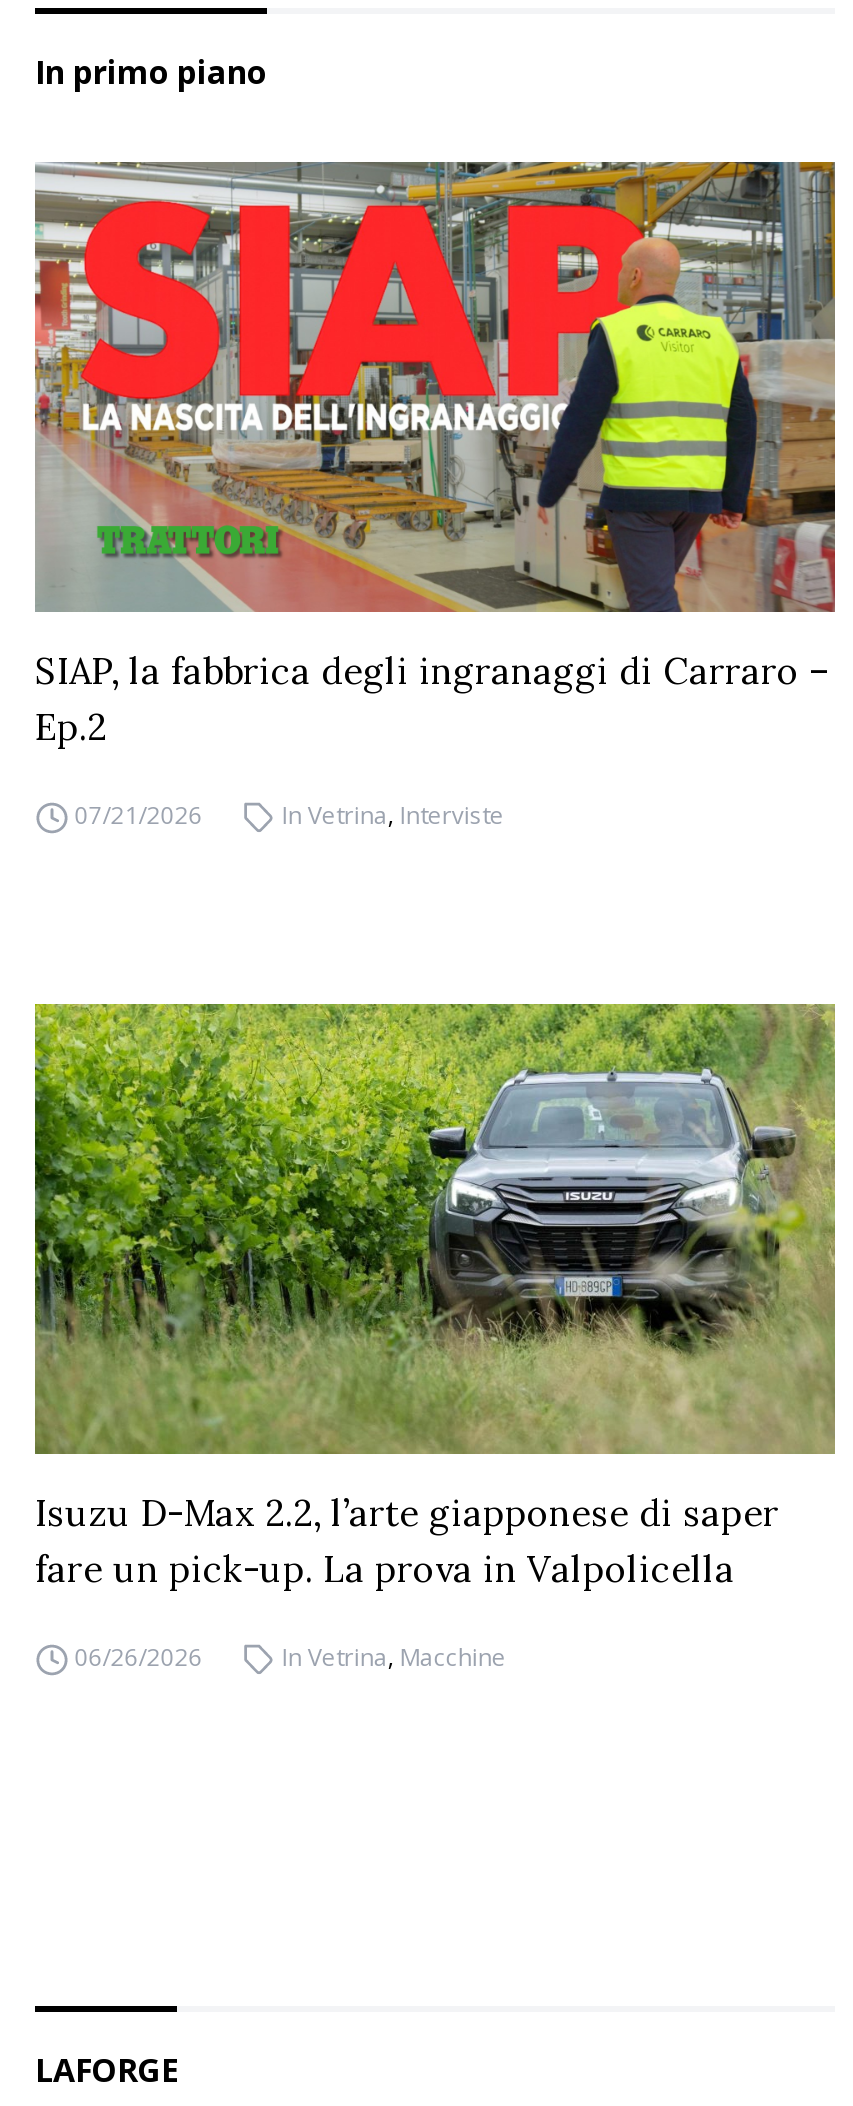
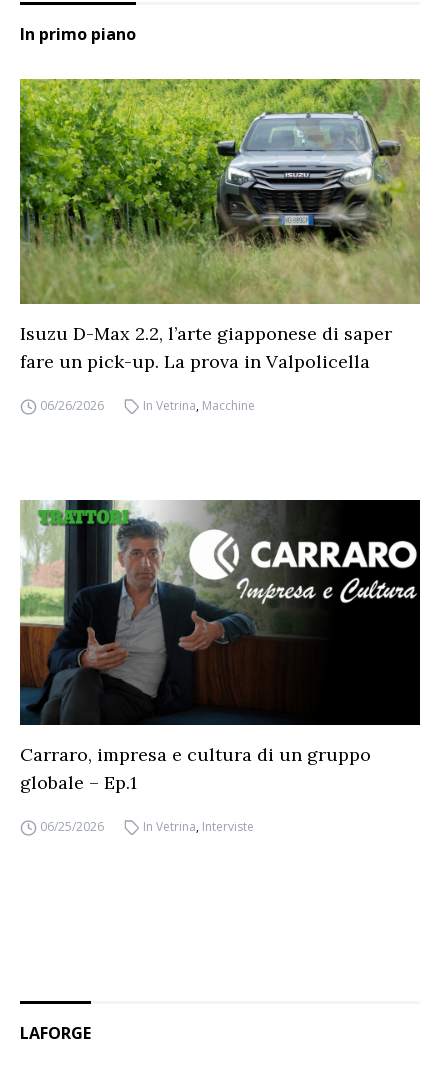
- [image]
- SIAP, la fabbrica degli ingranaggi di Carraro –
- Ep.2
- 07/21/2026

moved down: In Vetrina, Interviste

moved up: [image] | Isuzu D-Max 2.2, l’arte giapponese di saper | fare un pick-up. La prova in Valpolicella | 06/26/2026 | In Vetrina, Macchine

+ [image]
+ Carraro, impresa e cultura di un gruppo
+ globale – Ep.1
+ 06/25/2026
